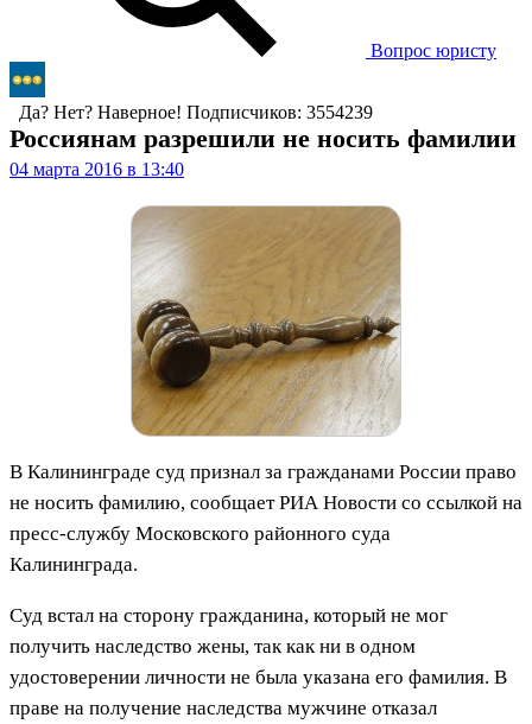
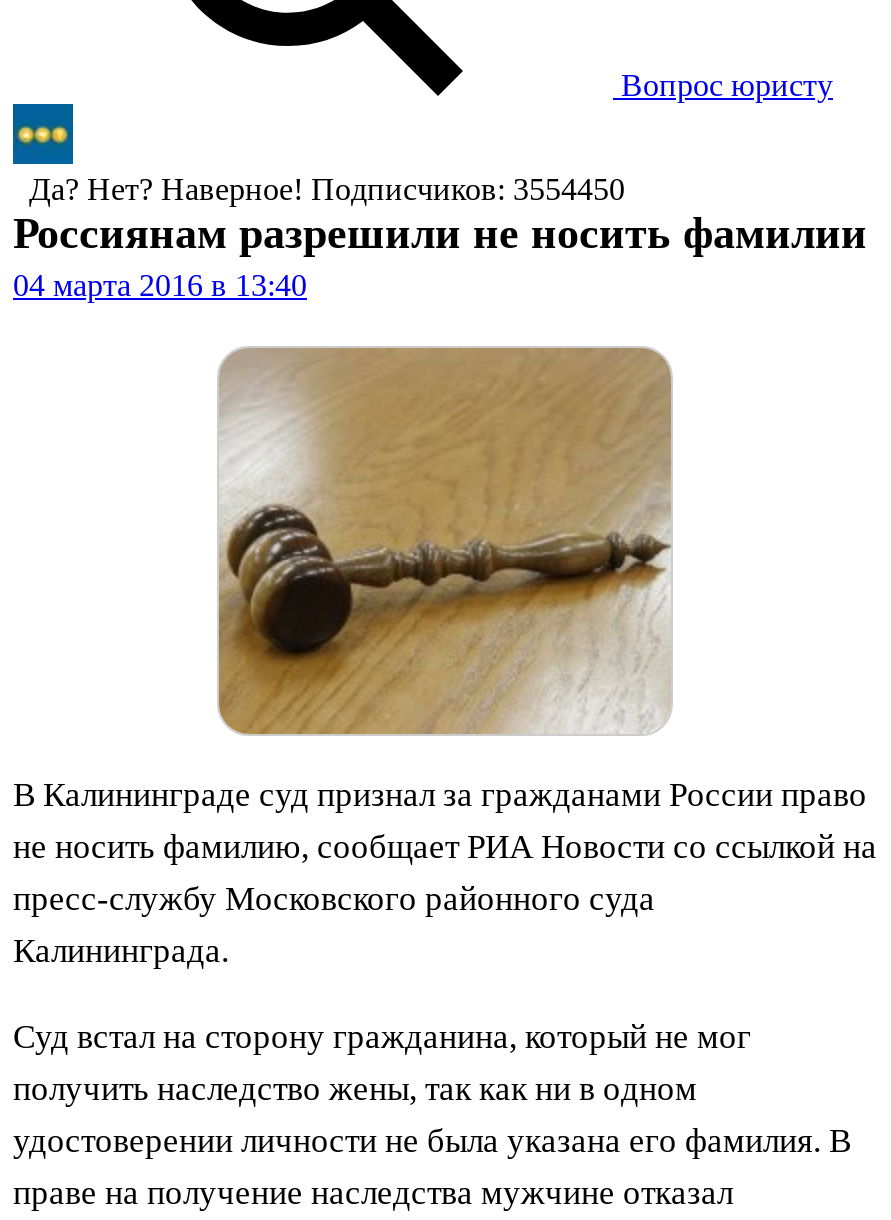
- Да? Нет? Наверное! Подписчиков: 3554239
+ Да? Нет? Наверное! Подписчиков: 3554450
